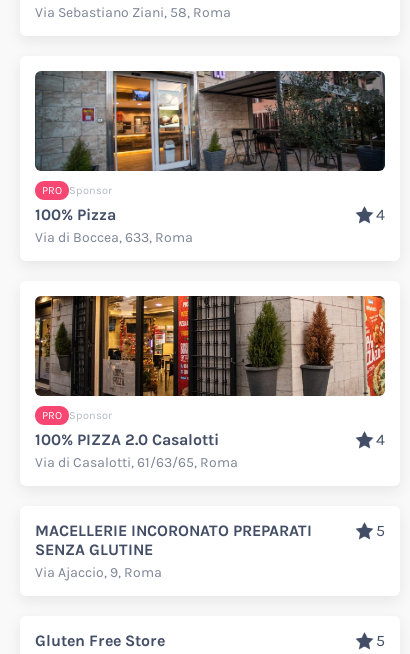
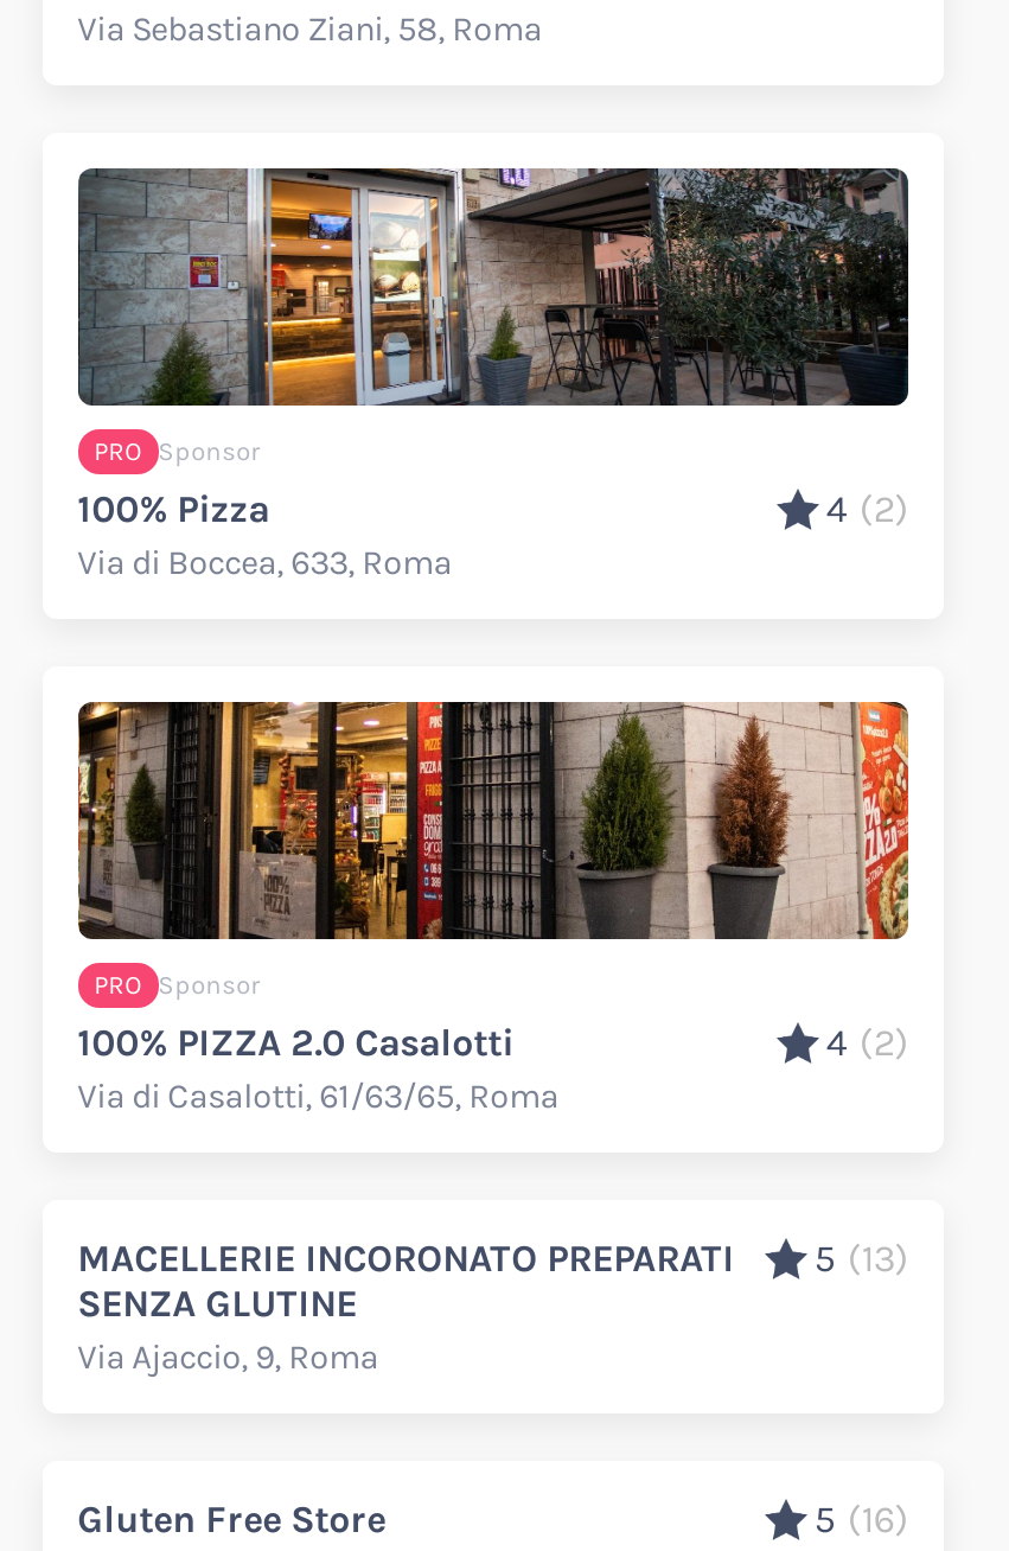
- 4
+ 4 (2)

- 4
+ 4 (2)

- 5
+ 5 (13)

- 5
+ 5 (16)
